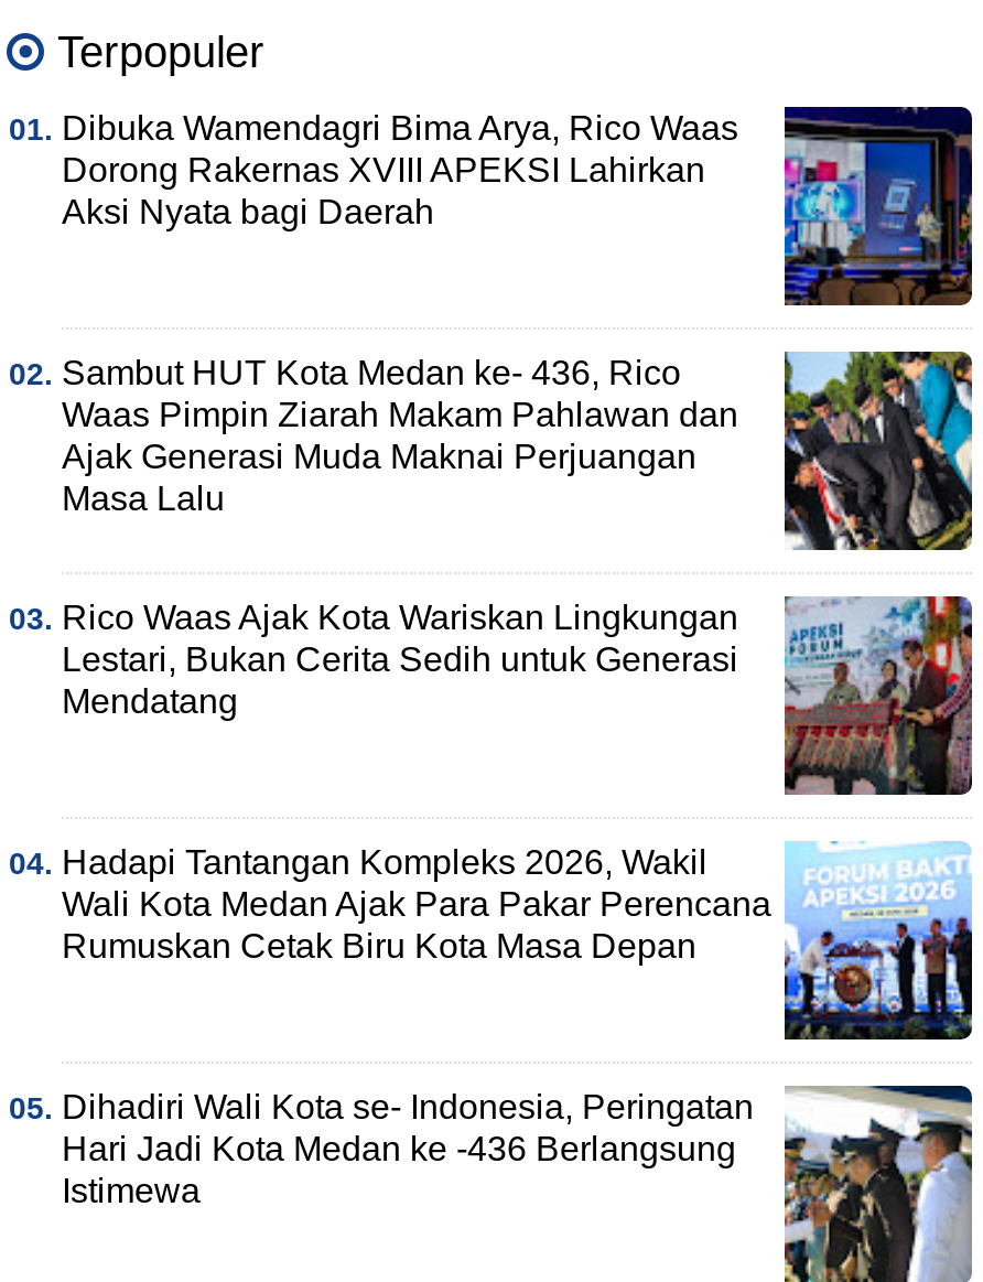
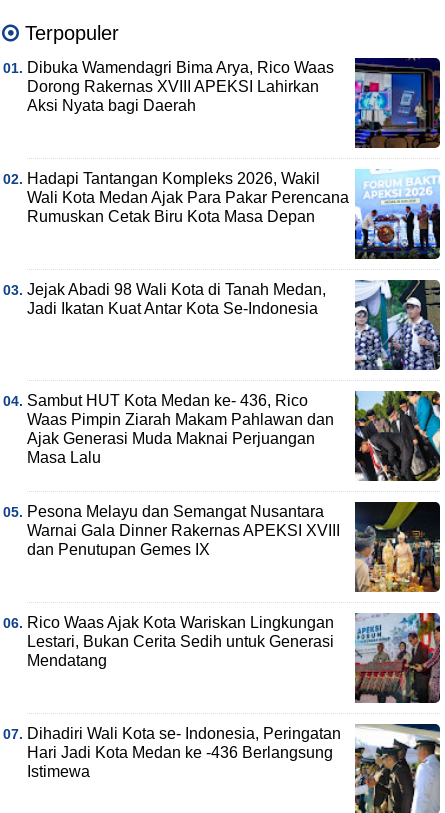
+ [image]
+ Jejak Abadi 98 Wali Kota di Tanah Medan,
+ Jadi Ikatan Kuat Antar Kota Se-Indonesia

+ [image]
+ Pesona Melayu dan Semangat Nusantara
+ Warnai Gala Dinner Rakernas APEKSI XVIII
+ dan Penutupan Gemes IX

moved down: [image] | Rico Waas Ajak Kota Wariskan Lingkungan | Lestari, Bukan Cerita Sedih untuk Generasi | Mendatang

moved up: [image] | Hadapi Tantangan Kompleks 2026, Wakil | Wali Kota Medan Ajak Para Pakar Perencana | Rumuskan Cetak Biru Kota Masa Depan
